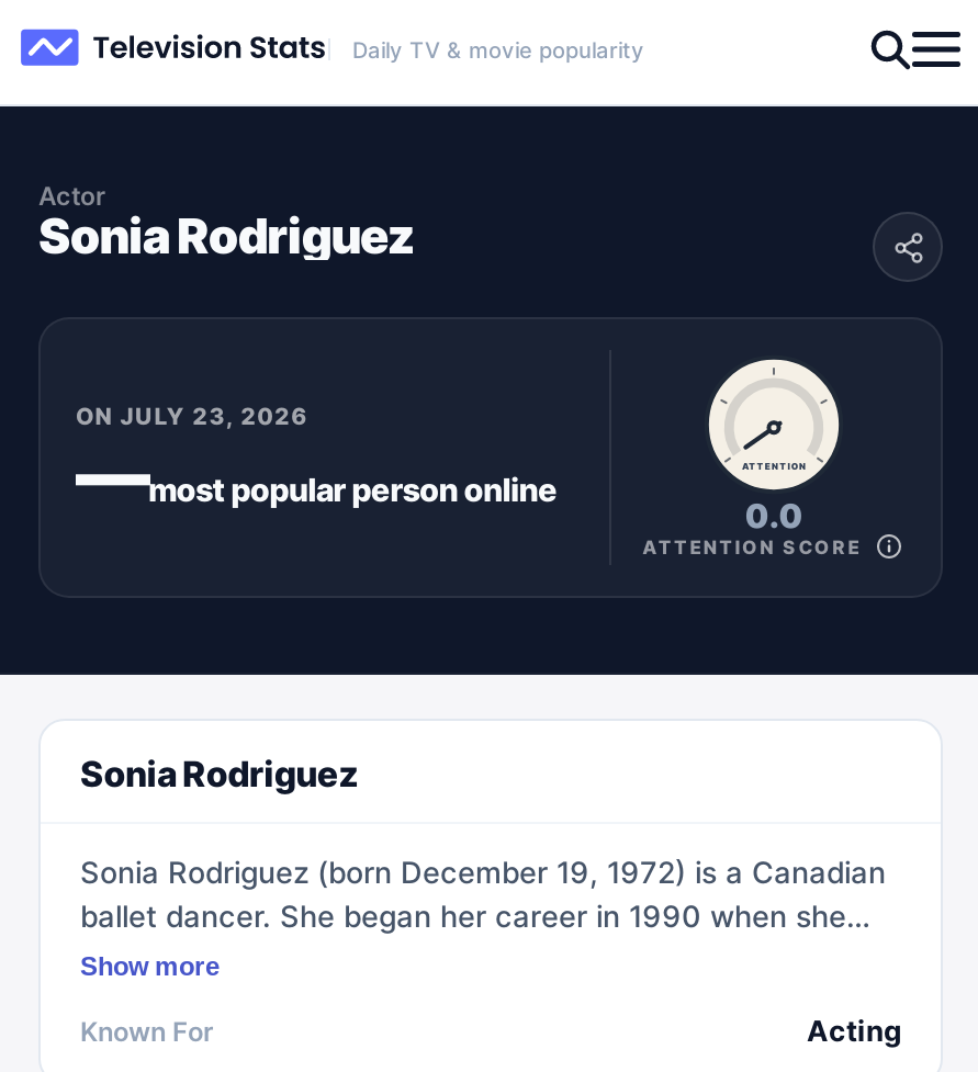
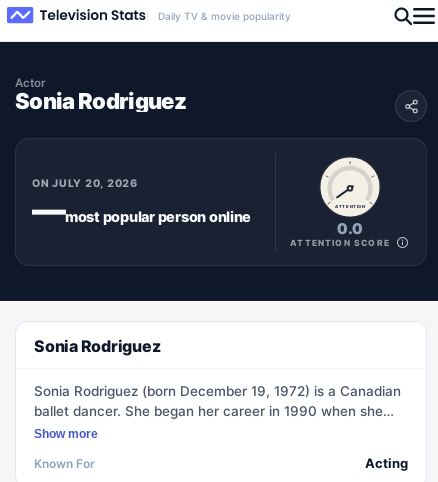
- ON JULY 23, 2026
+ ON JULY 20, 2026
